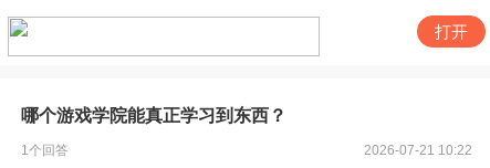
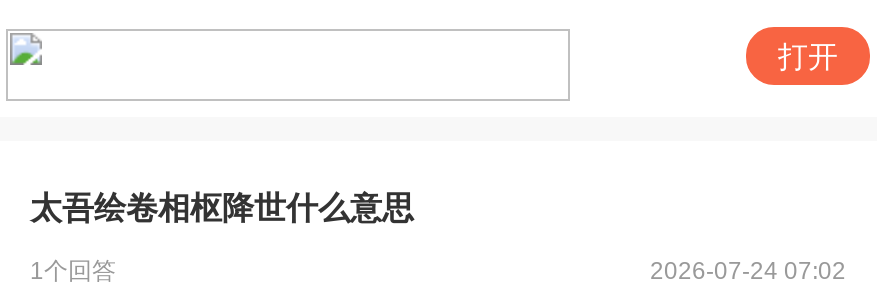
- 哪个游戏学院能真正学习到东西？
+ 太吾绘卷相枢降世什么意思

- 2026-07-21 10:22
+ 2026-07-24 07:02
